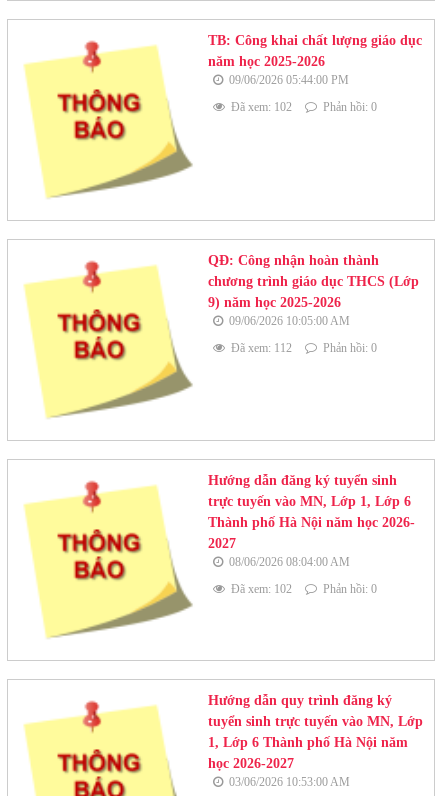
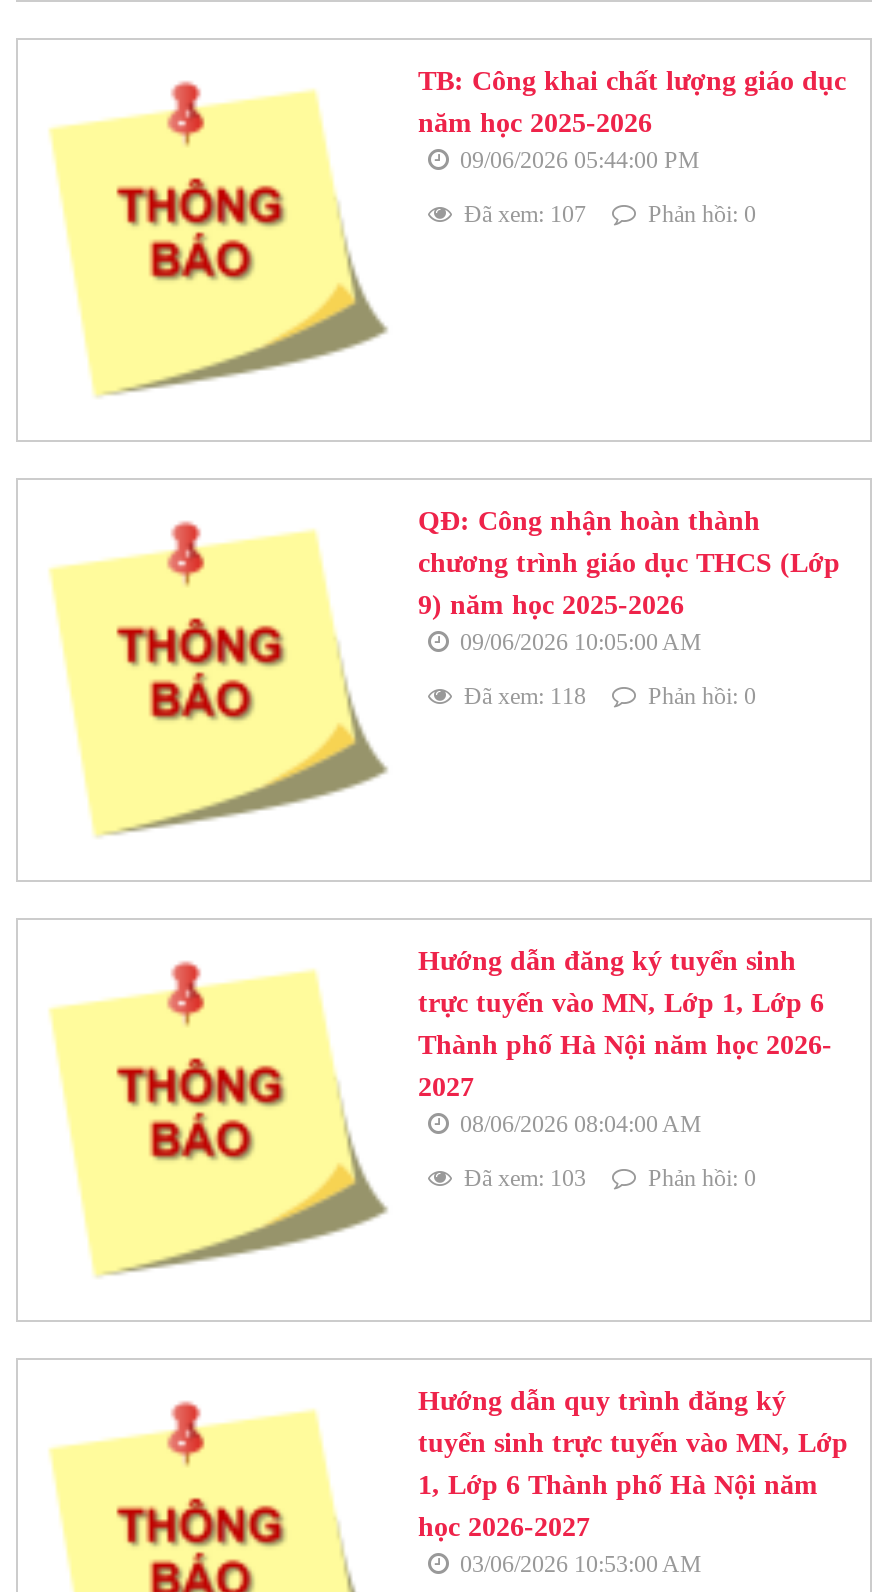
- Đã xem: 102 Phản hồi: 0
+ Đã xem: 107 Phản hồi: 0

- Đã xem: 112 Phản hồi: 0
+ Đã xem: 118 Phản hồi: 0

- Đã xem: 102 Phản hồi: 0
+ Đã xem: 103 Phản hồi: 0
